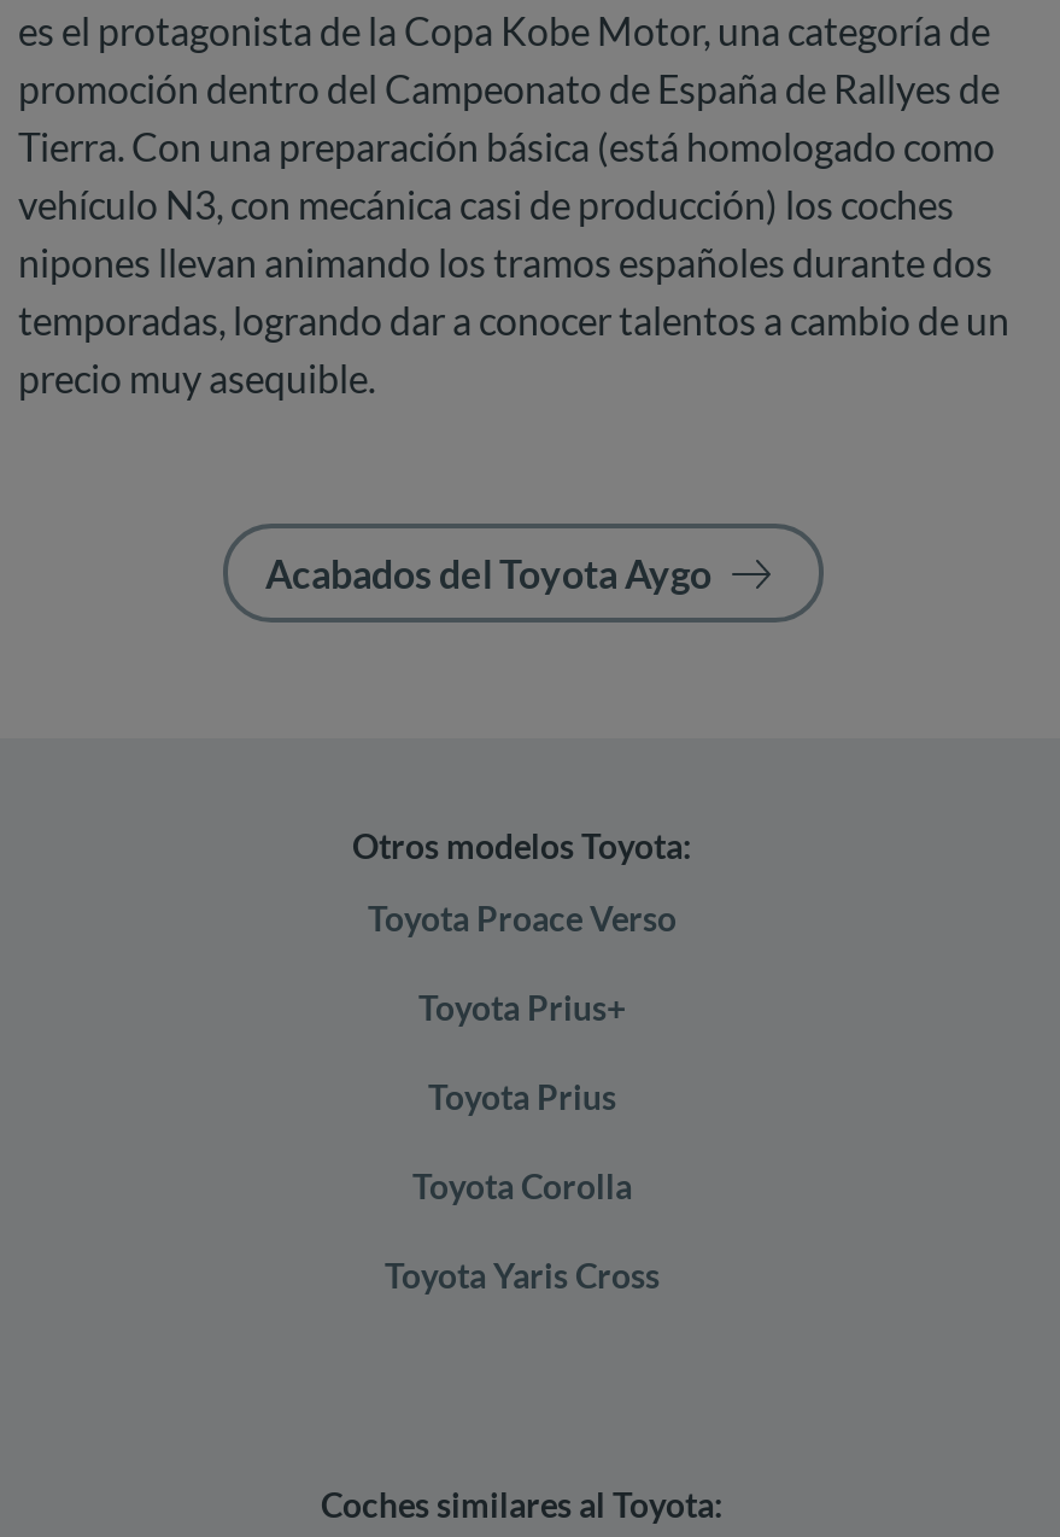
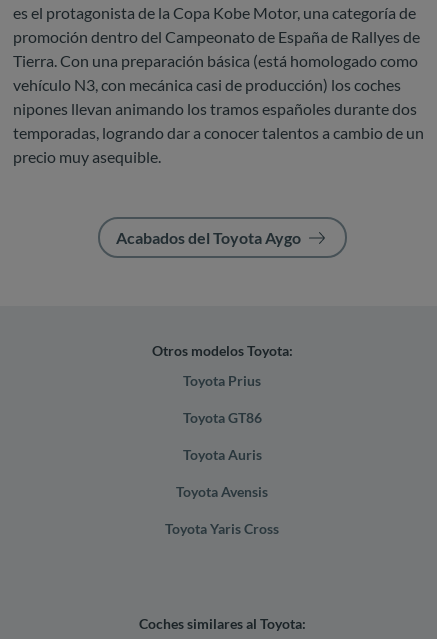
- Toyota Proace Verso
- Toyota Prius+

moved up: Toyota Prius

- Toyota Corolla
+ Toyota GT86
+ Toyota Auris
+ Toyota Avensis
